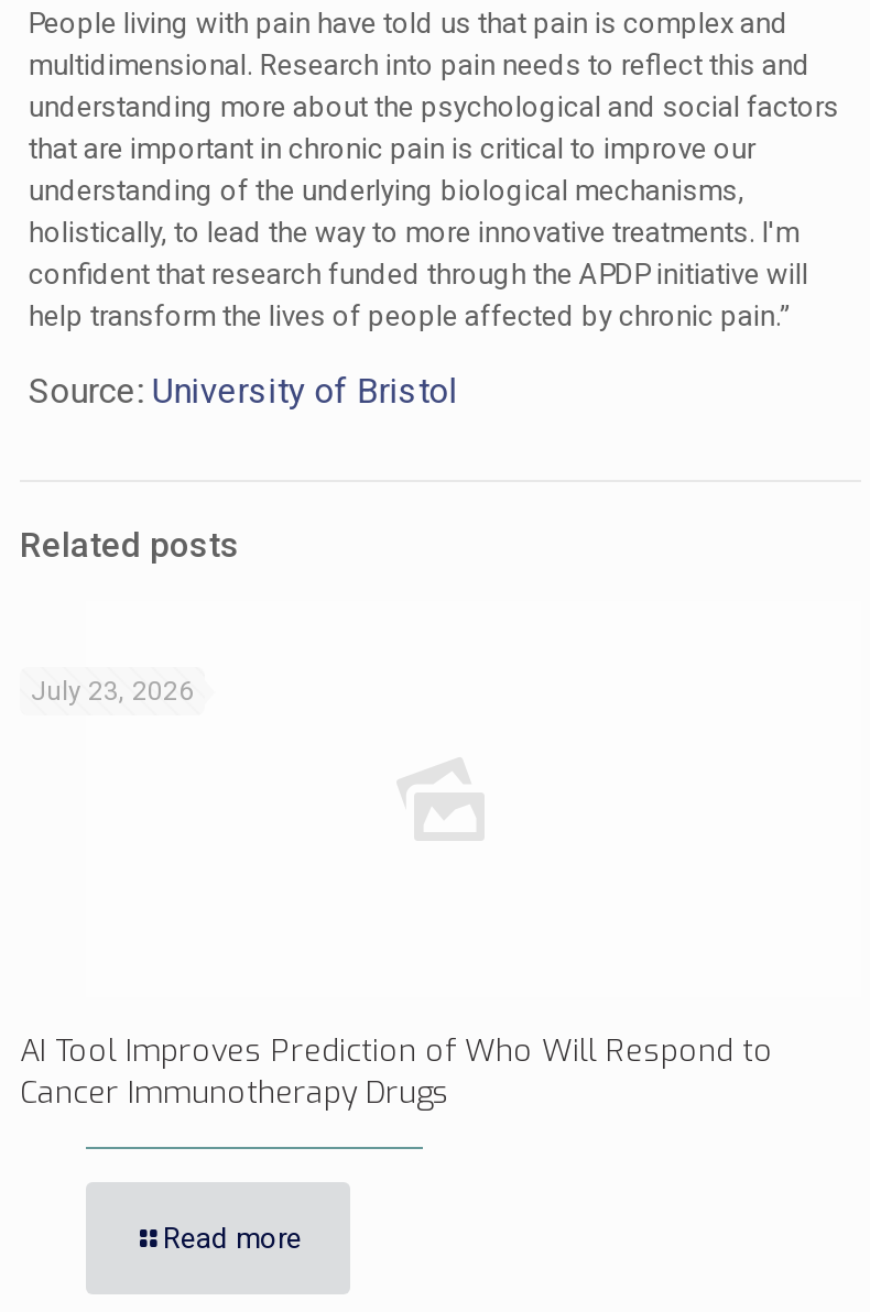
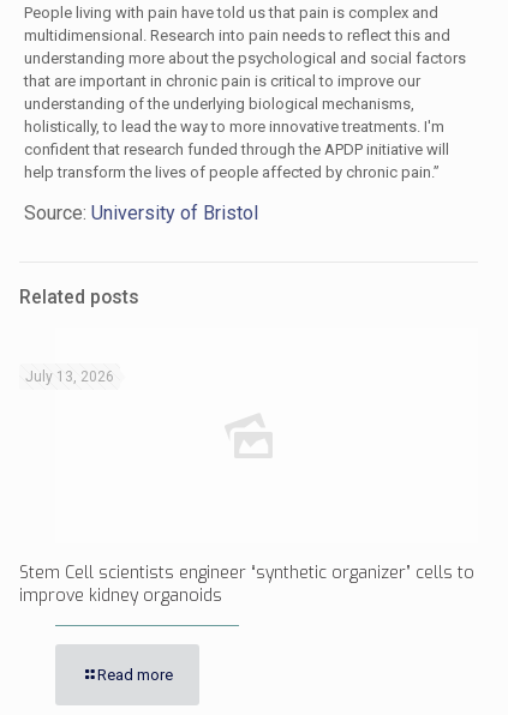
- July 23, 2026
+ July 13, 2026

- AI Tool Improves Prediction of Who Will Respond to
- Cancer Immunotherapy Drugs
+ Stem Cell scientists engineer “synthetic organizer” cells to
+ improve kidney organoids
